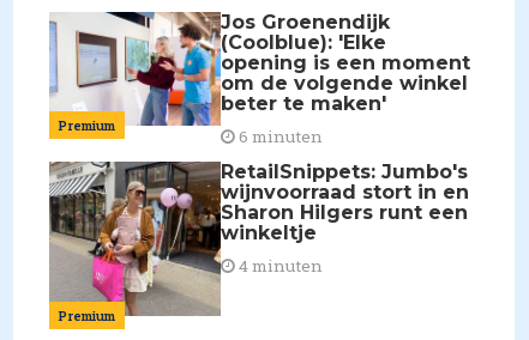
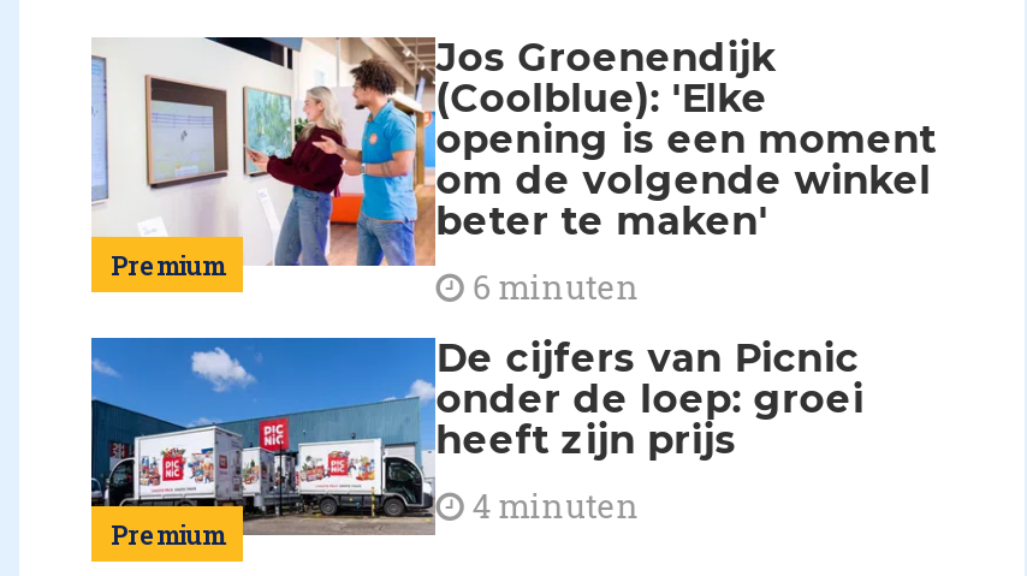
- [image]
- RetailSnippets: Jumbo's
- wijnvoorraad stort in en
- Sharon Hilgers runt een
- winkeltje
+ [image]
+ De cijfers van Picnic
+ onder de loep: groei
+ heeft zijn prijs
